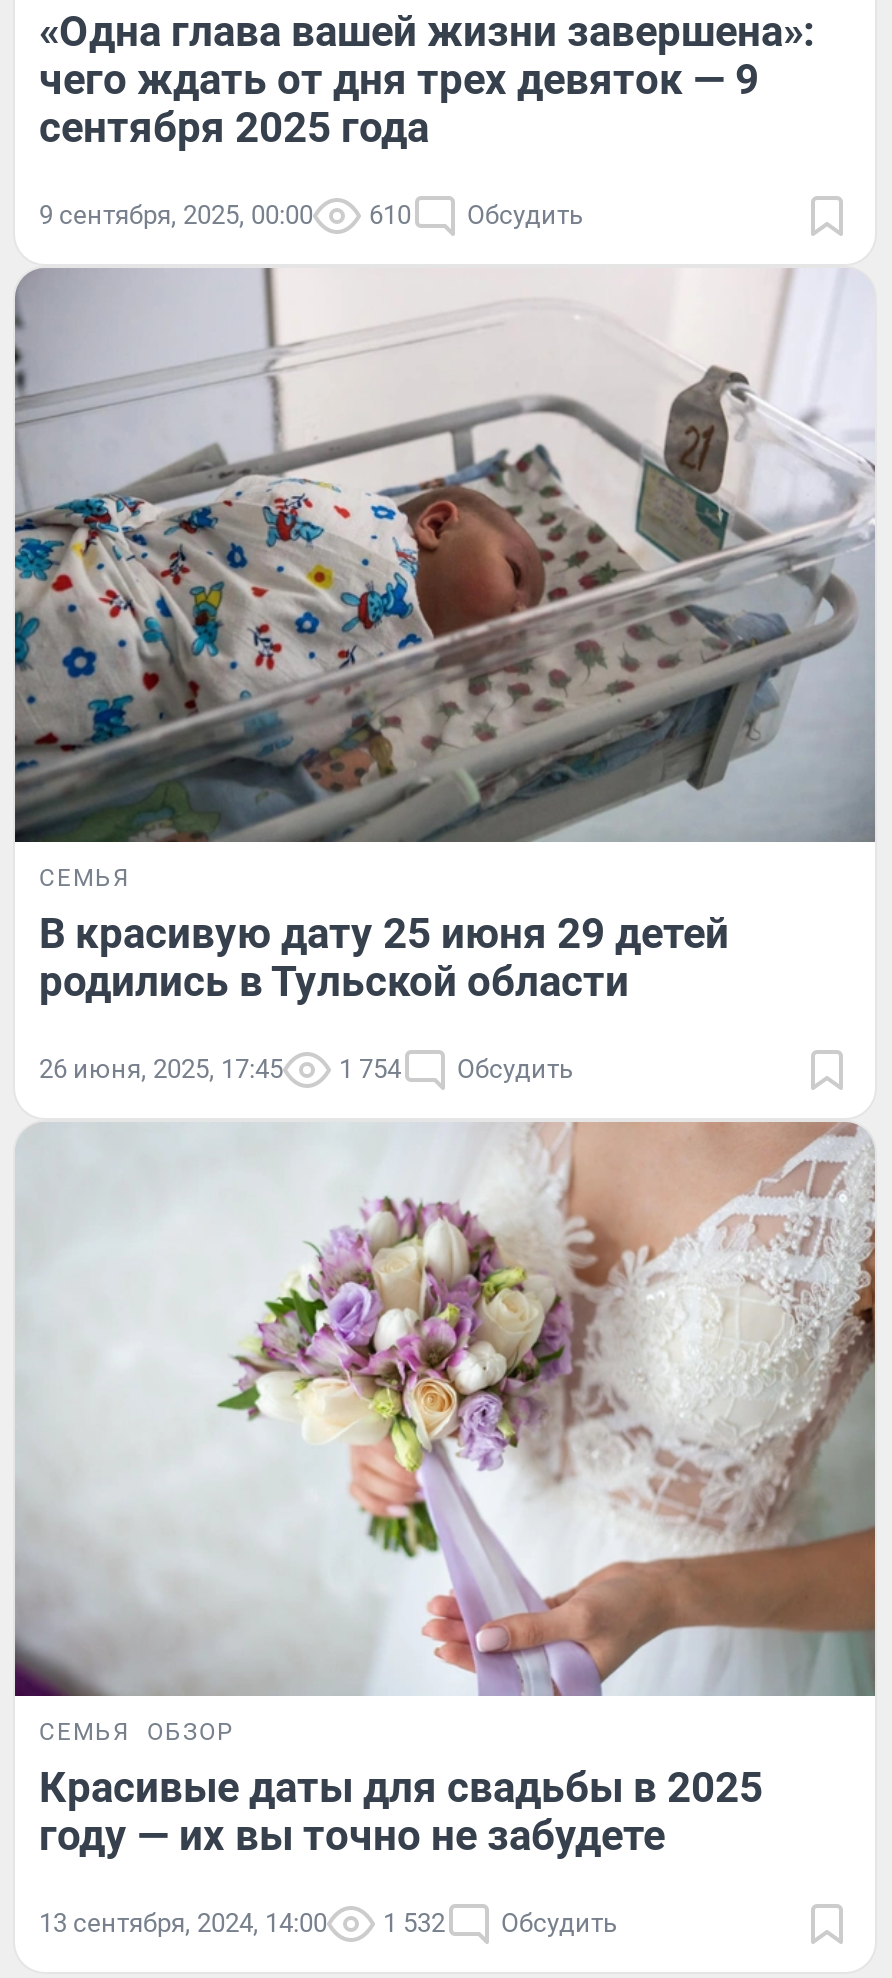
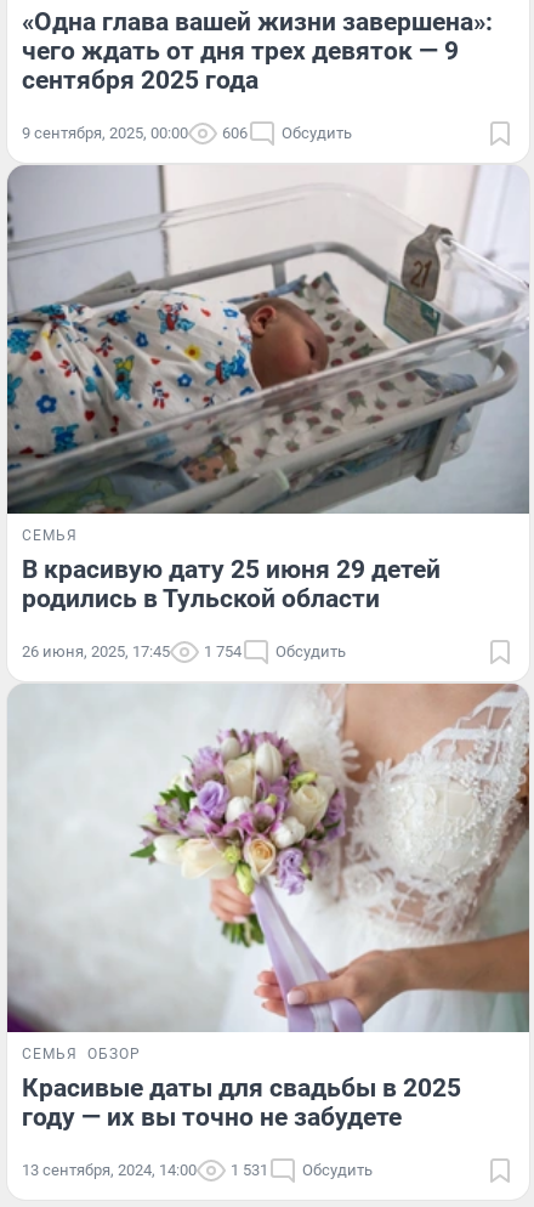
- 9 сентября, 2025, 00:00 610 Обсудить
+ 9 сентября, 2025, 00:00 606 Обсудить

- 13 сентября, 2024, 14:00 1 532 Обсудить
+ 13 сентября, 2024, 14:00 1 531 Обсудить
